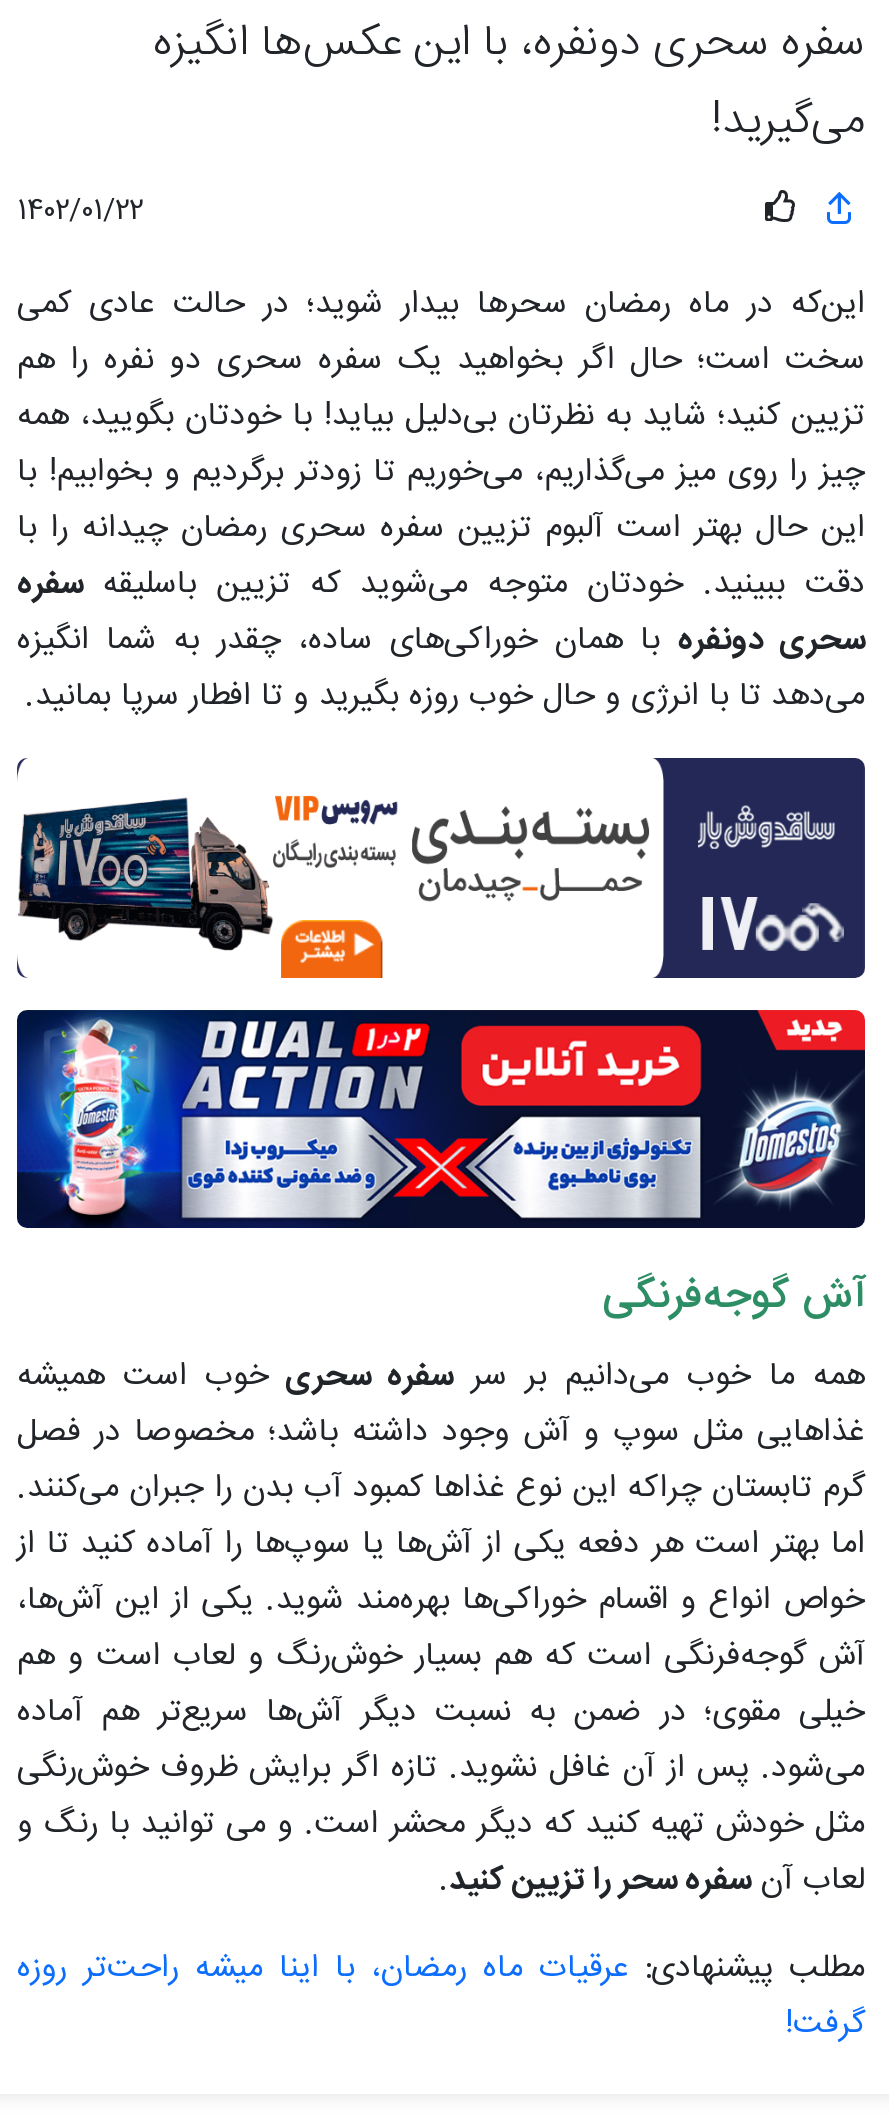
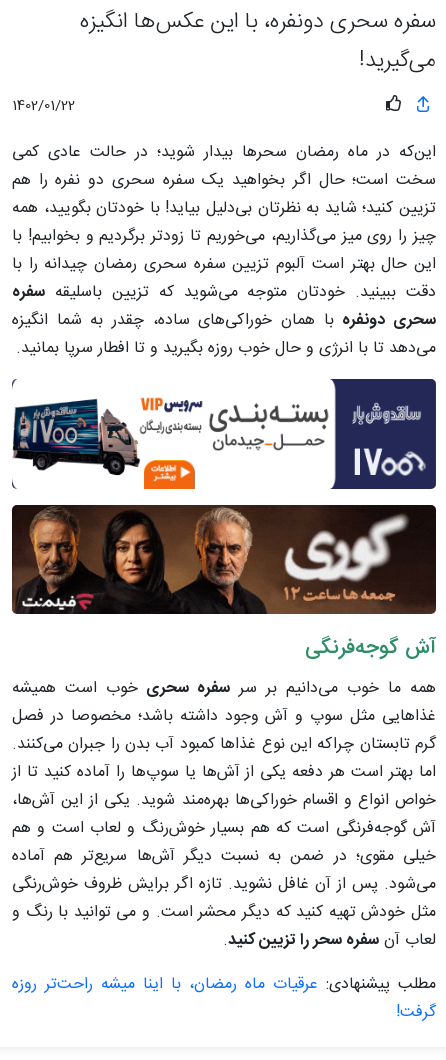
- [image]
+ [image]
